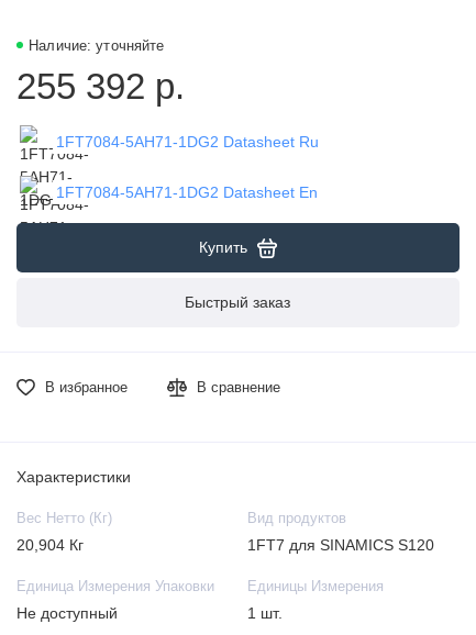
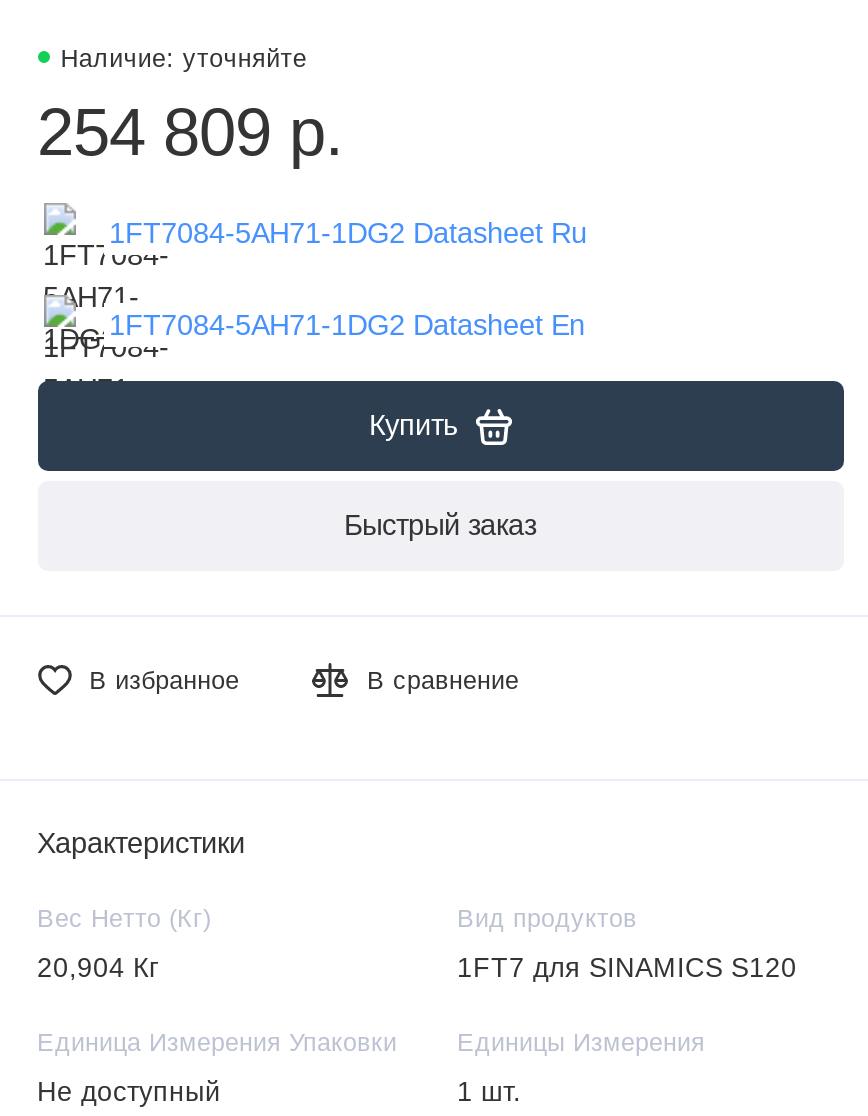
- 255 392 р.
+ 254 809 р.
